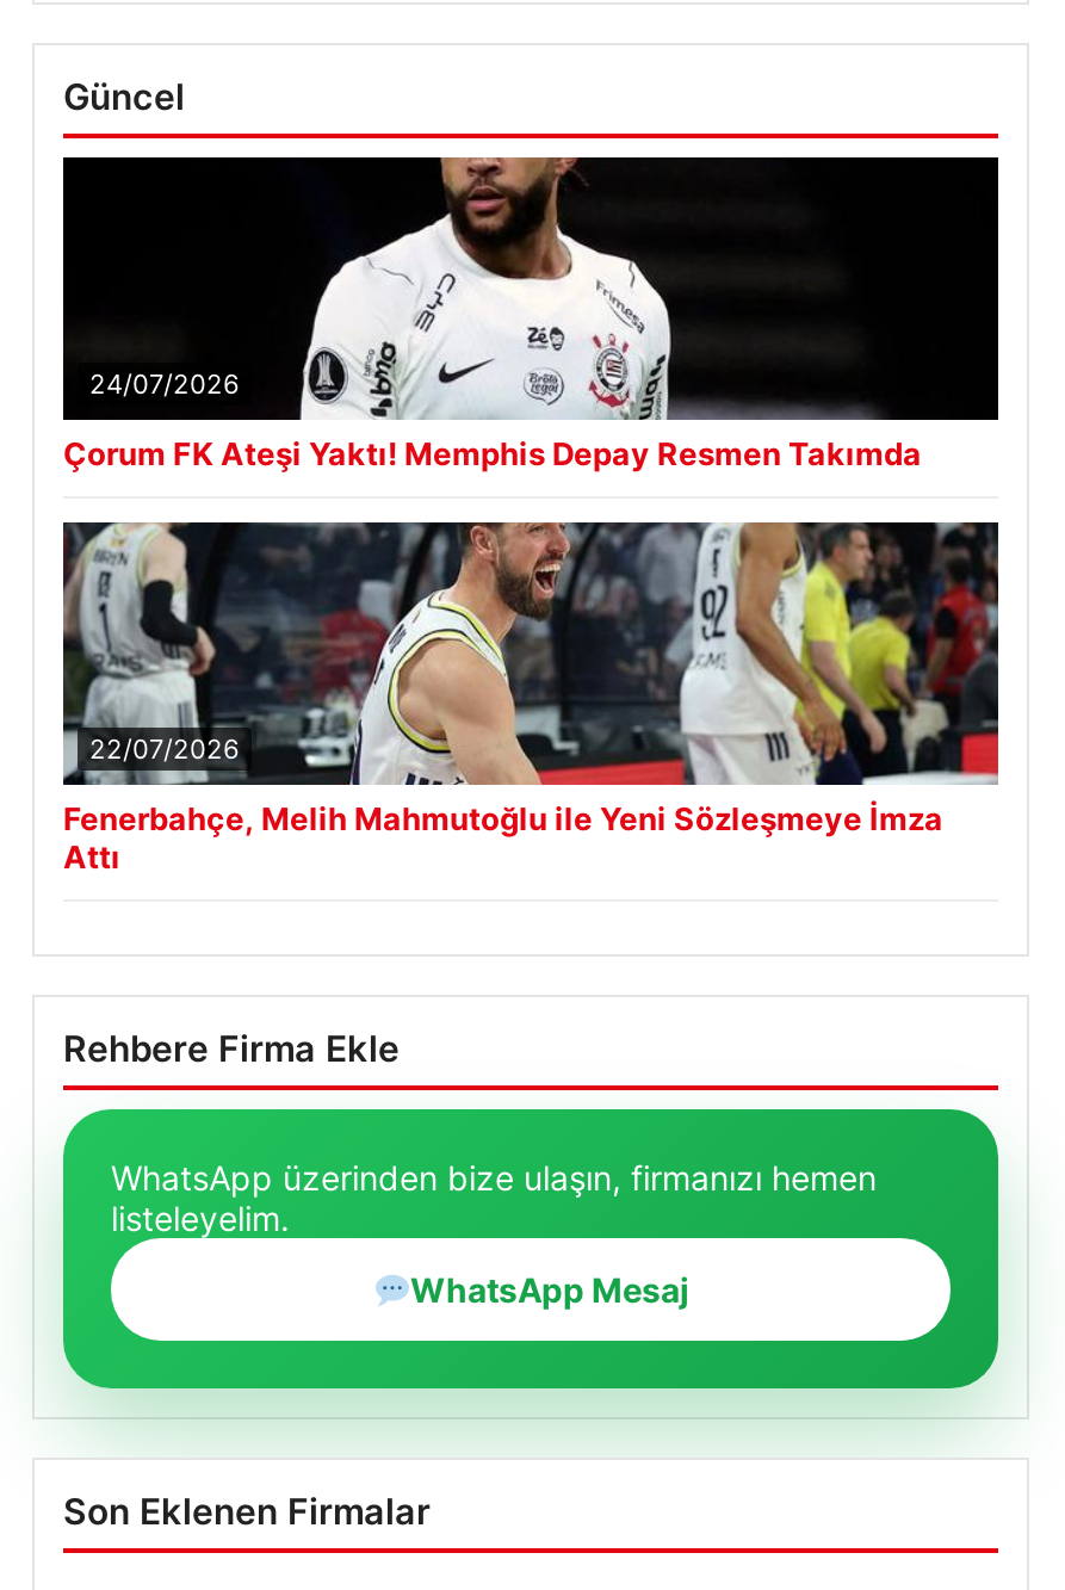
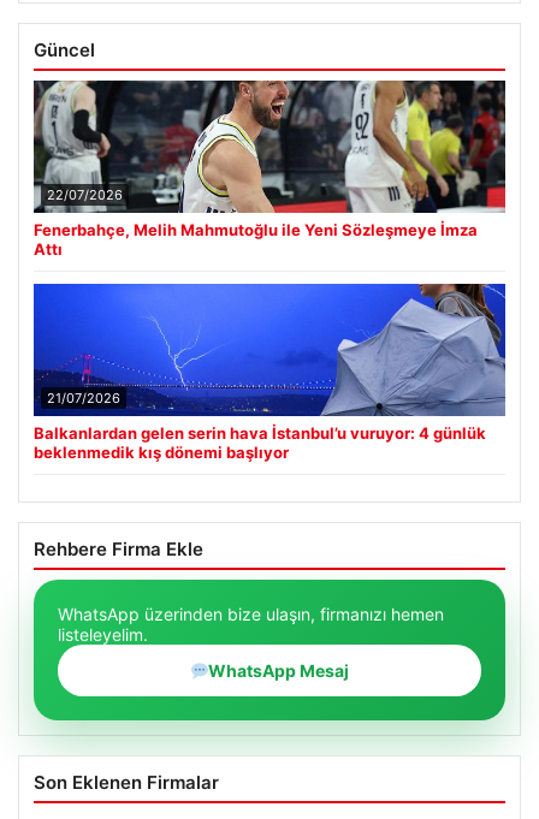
- [image]
- 24/07/2026
- Çorum FK Ateşi Yaktı! Memphis Depay Resmen Takımda

moved up: [image] | 22/07/2026 | Fenerbahçe, Melih Mahmutoğlu ile Yeni Sözleşmeye İmza | Attı

+ [image]
+ 21/07/2026
+ Balkanlardan gelen serin hava İstanbul’u vuruyor: 4 günlük
+ beklenmedik kış dönemi başlıyor
